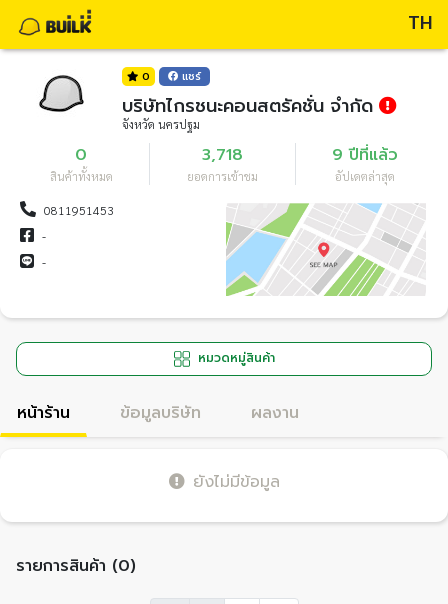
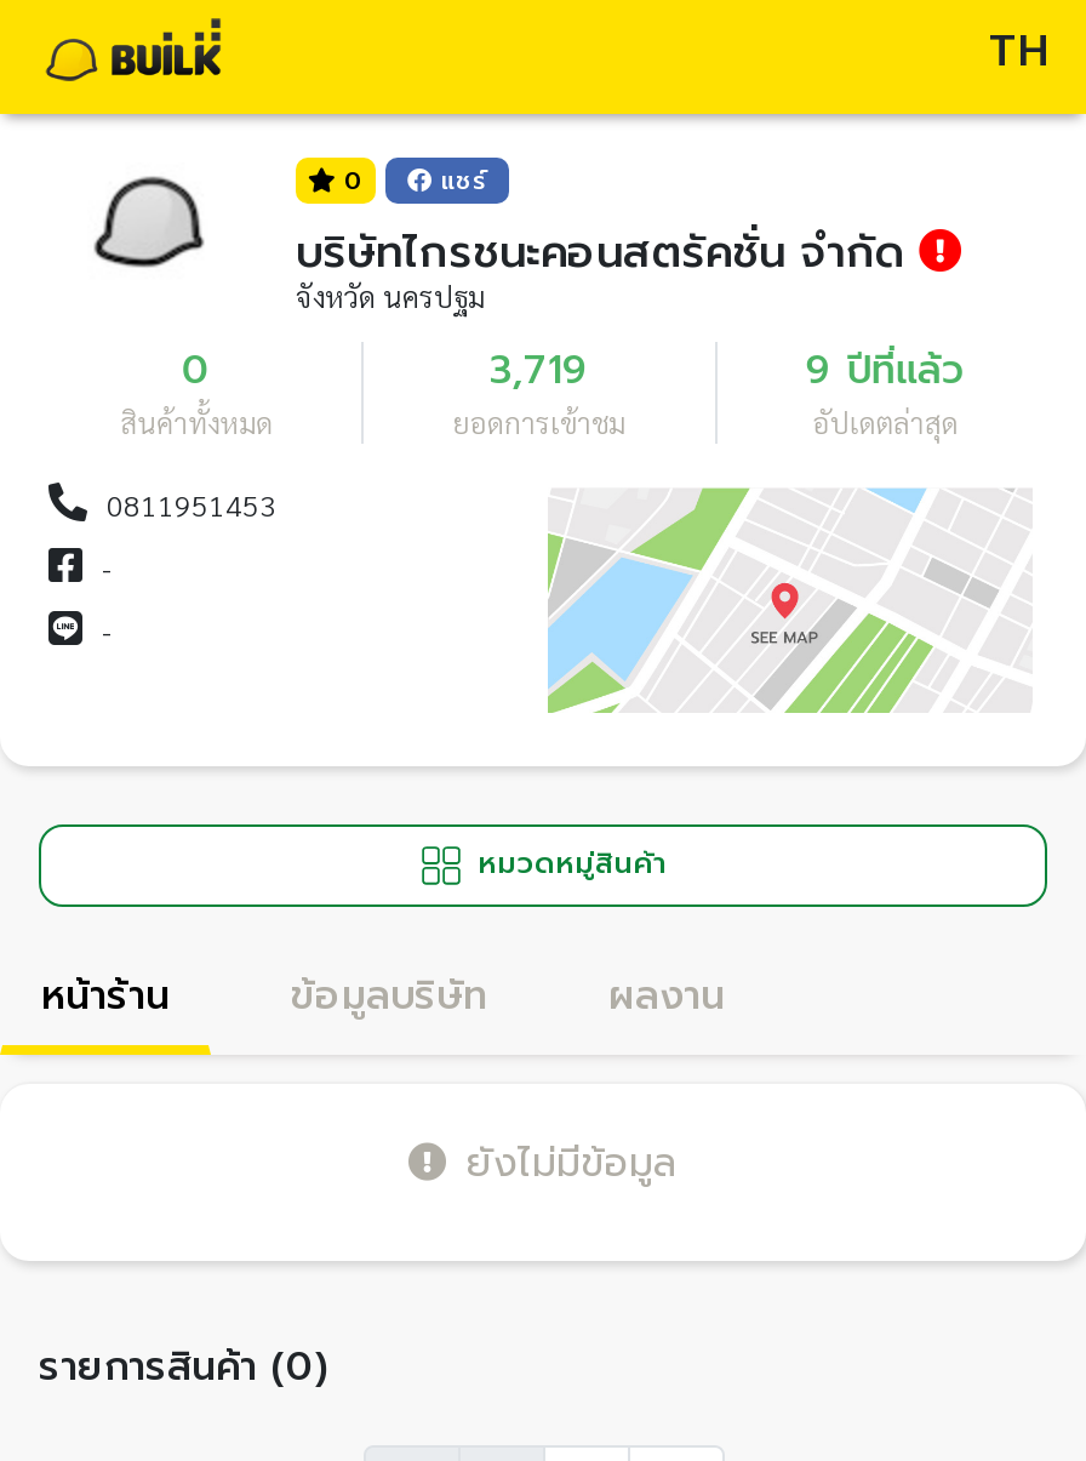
- 3,718
+ 3,719
